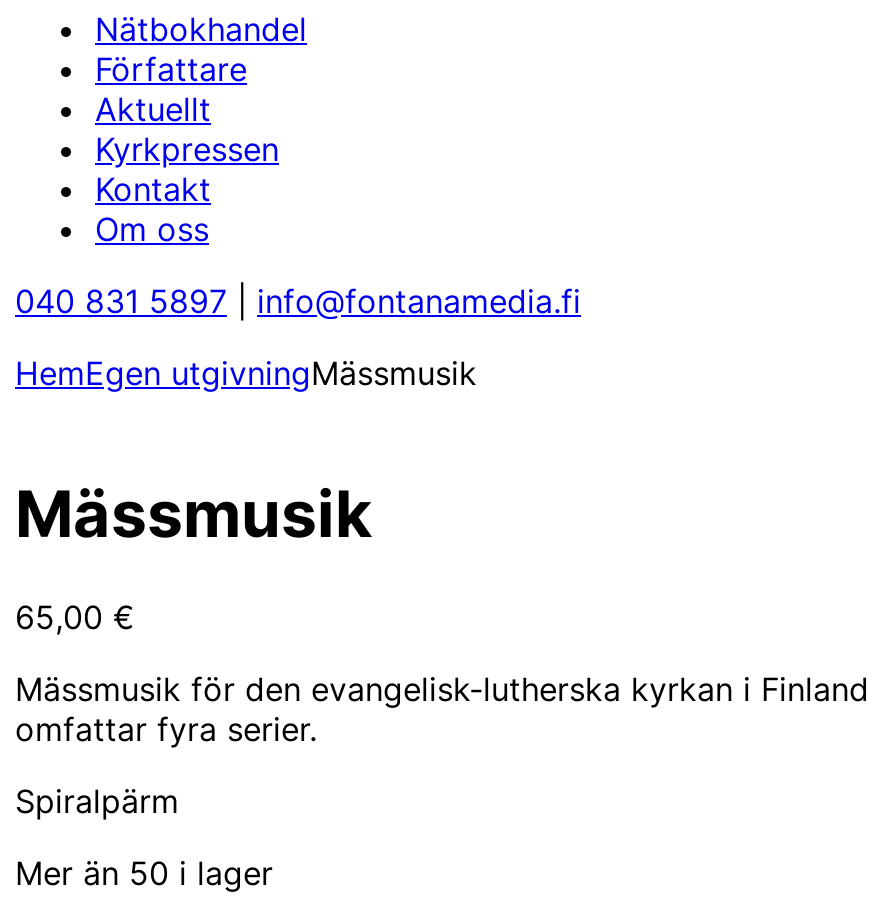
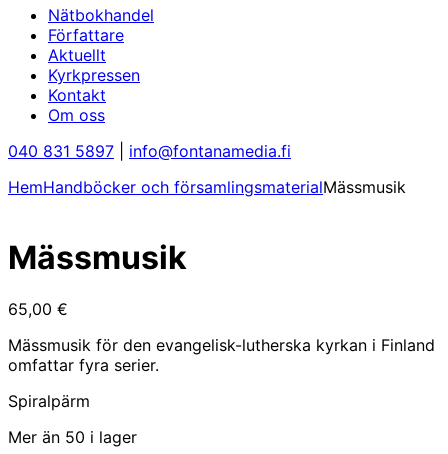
- HemEgen utgivningMässmusik
+ HemHandböcker och församlingsmaterialMässmusik
